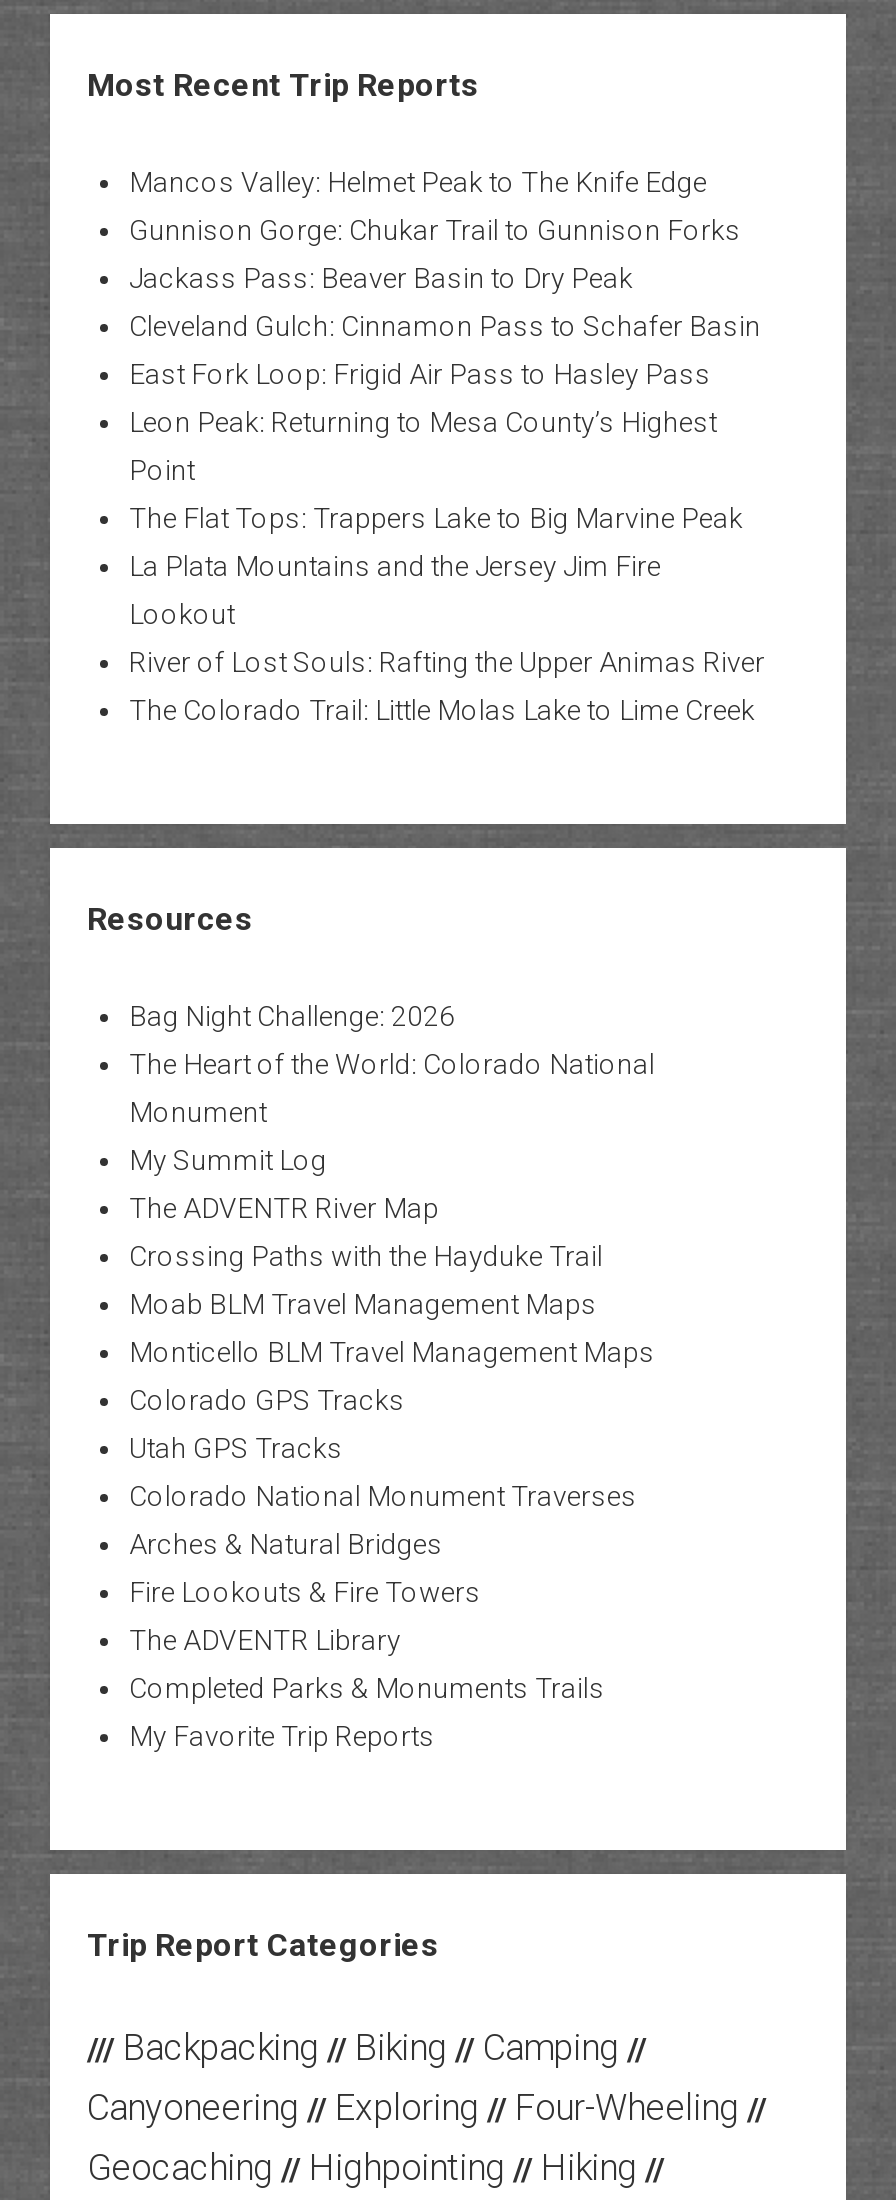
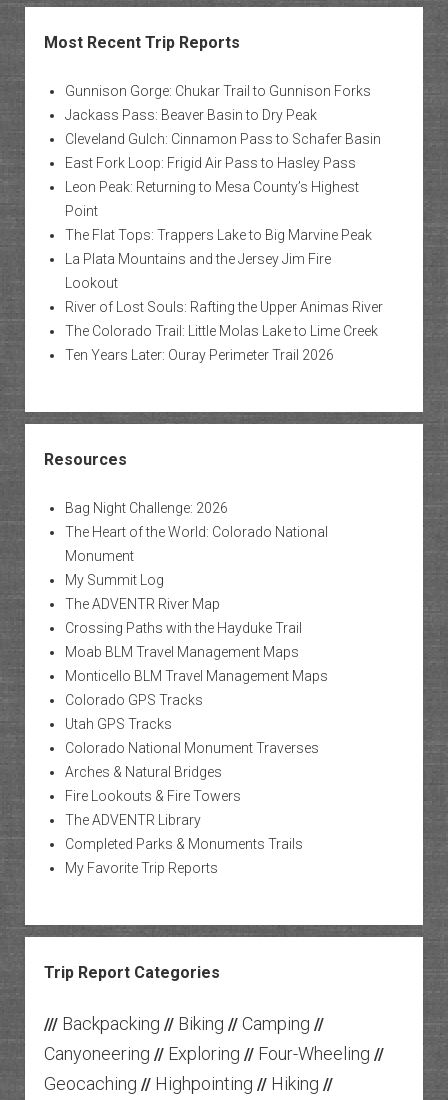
- Mancos Valley: Helmet Peak to The Knife Edge

moved up: Gunnison Gorge: Chukar Trail to Gunnison Forks | Jackass Pass: Beaver Basin to Dry Peak | Cleveland Gulch: Cinnamon Pass to Schafer Basin | ... | River of Lost Souls: Rafting the Upper Animas River | The Colorado Trail: Little Molas Lake to Lime Creek

+ Ten Years Later: Ouray Perimeter Trail 2026
